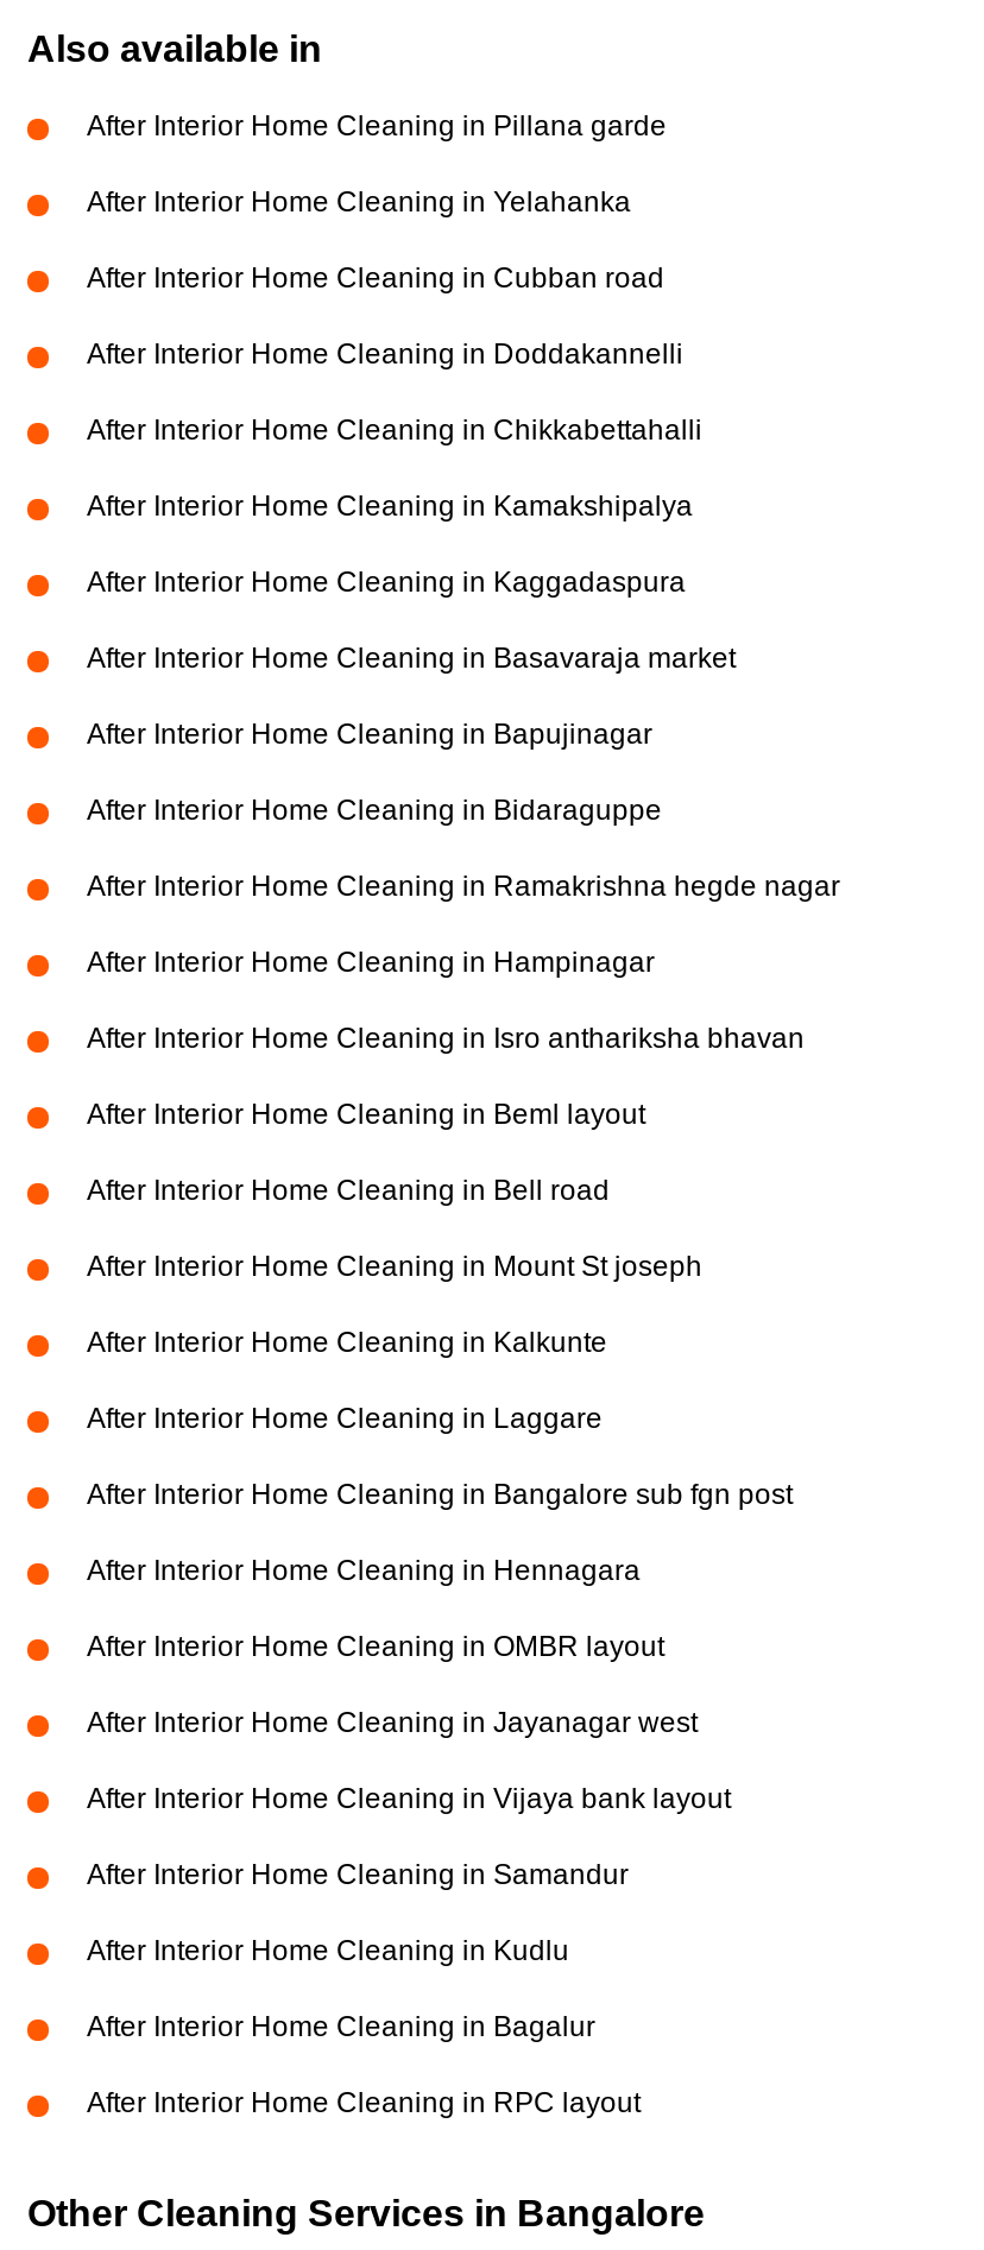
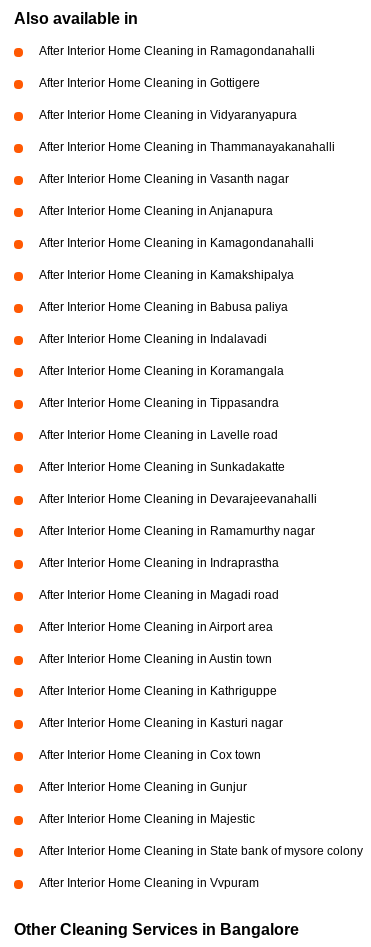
- After Interior Home Cleaning in Pillana garde
- After Interior Home Cleaning in Yelahanka
- After Interior Home Cleaning in Cubban road
- After Interior Home Cleaning in Doddakannelli
- After Interior Home Cleaning in Chikkabettahalli
+ After Interior Home Cleaning in Ramagondanahalli
+ After Interior Home Cleaning in Gottigere
+ After Interior Home Cleaning in Vidyaranyapura
+ After Interior Home Cleaning in Thammanayakanahalli
+ After Interior Home Cleaning in Vasanth nagar
+ After Interior Home Cleaning in Anjanapura
+ After Interior Home Cleaning in Kamagondanahalli

moved down: After Interior Home Cleaning in Kamakshipalya

- After Interior Home Cleaning in Kaggadaspura
- After Interior Home Cleaning in Basavaraja market
- After Interior Home Cleaning in Bapujinagar
- After Interior Home Cleaning in Bidaraguppe
- After Interior Home Cleaning in Ramakrishna hegde nagar
- After Interior Home Cleaning in Hampinagar
- After Interior Home Cleaning in Isro anthariksha bhavan
- After Interior Home Cleaning in Beml layout
- After Interior Home Cleaning in Bell road
- After Interior Home Cleaning in Mount St joseph
- After Interior Home Cleaning in Kalkunte
- After Interior Home Cleaning in Laggare
- After Interior Home Cleaning in Bangalore sub fgn post
- After Interior Home Cleaning in Hennagara
- After Interior Home Cleaning in OMBR layout
- After Interior Home Cleaning in Jayanagar west
- After Interior Home Cleaning in Vijaya bank layout
- After Interior Home Cleaning in Samandur
- After Interior Home Cleaning in Kudlu
- After Interior Home Cleaning in Bagalur
- After Interior Home Cleaning in RPC layout
+ After Interior Home Cleaning in Babusa paliya
+ After Interior Home Cleaning in Indalavadi
+ After Interior Home Cleaning in Koramangala
+ After Interior Home Cleaning in Tippasandra
+ After Interior Home Cleaning in Lavelle road
+ After Interior Home Cleaning in Sunkadakatte
+ After Interior Home Cleaning in Devarajeevanahalli
+ After Interior Home Cleaning in Ramamurthy nagar
+ After Interior Home Cleaning in Indraprastha
+ After Interior Home Cleaning in Magadi road
+ After Interior Home Cleaning in Airport area
+ After Interior Home Cleaning in Austin town
+ After Interior Home Cleaning in Kathriguppe
+ After Interior Home Cleaning in Kasturi nagar
+ After Interior Home Cleaning in Cox town
+ After Interior Home Cleaning in Gunjur
+ After Interior Home Cleaning in Majestic
+ After Interior Home Cleaning in State bank of mysore colony
+ After Interior Home Cleaning in Vvpuram
